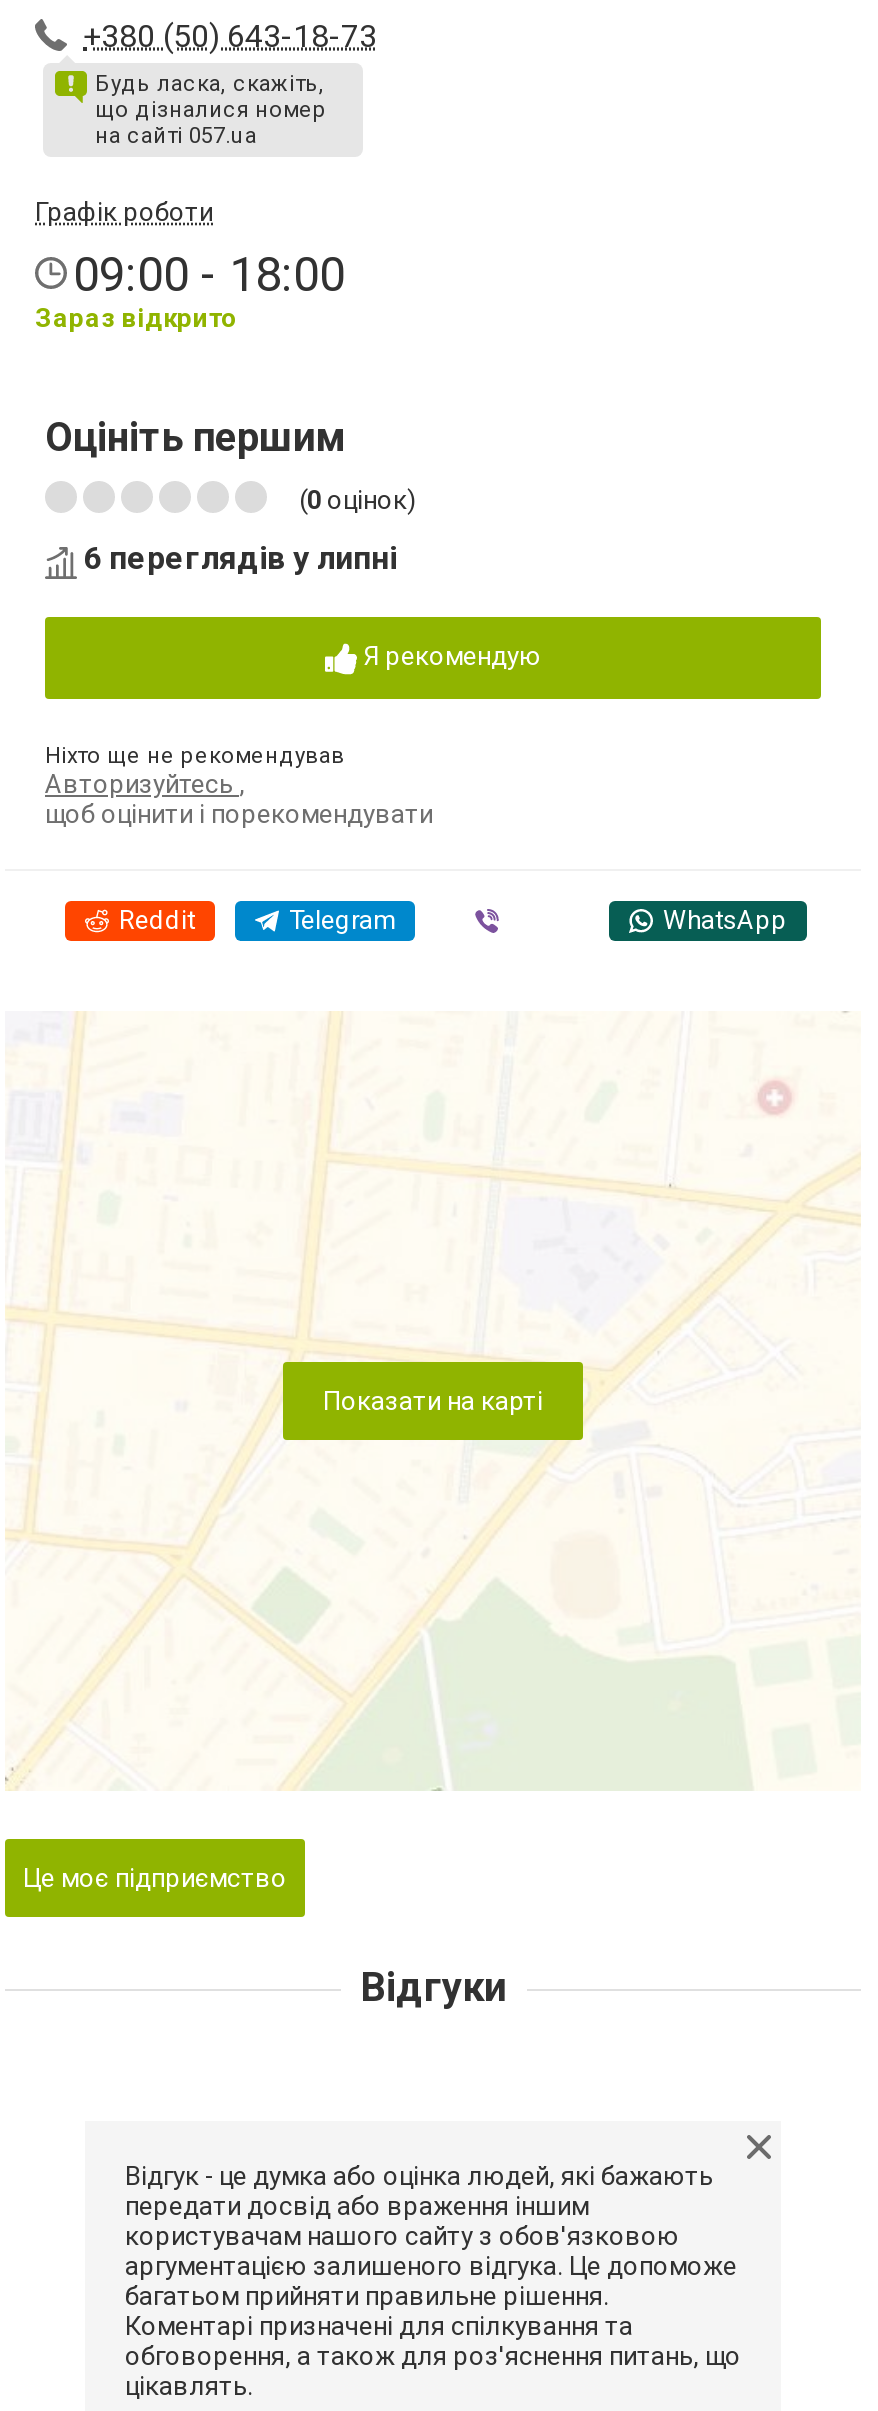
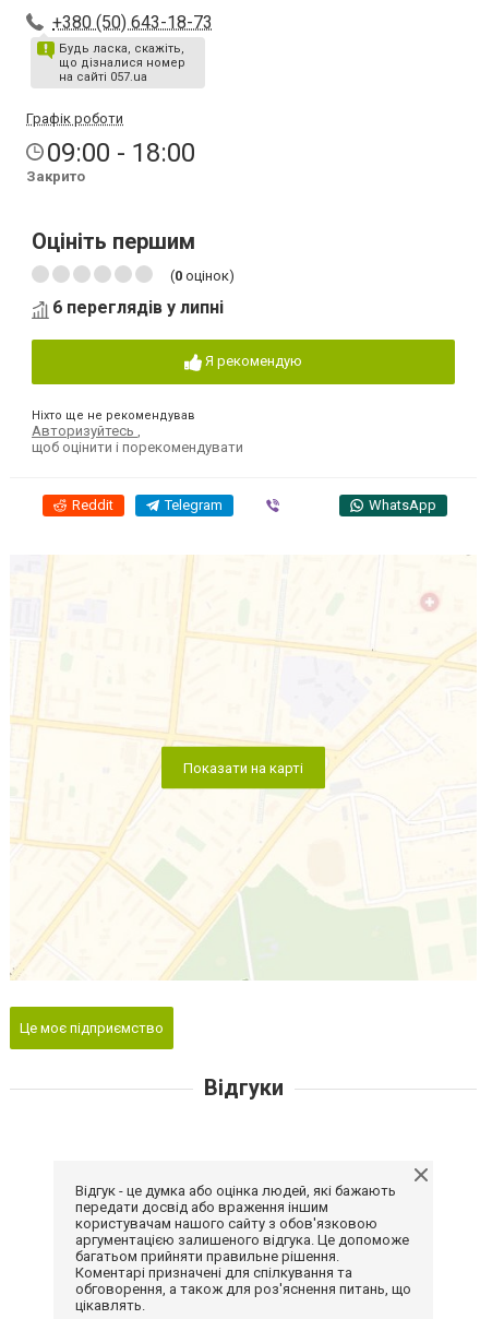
- Зараз відкрито
+ Закрито
